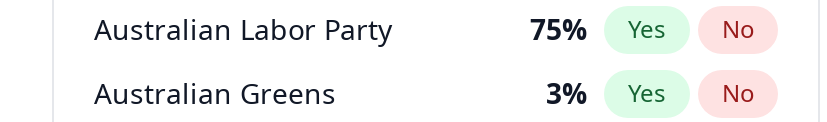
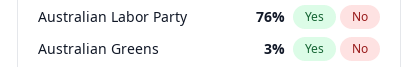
- 75% Yes No
+ 76% Yes No
